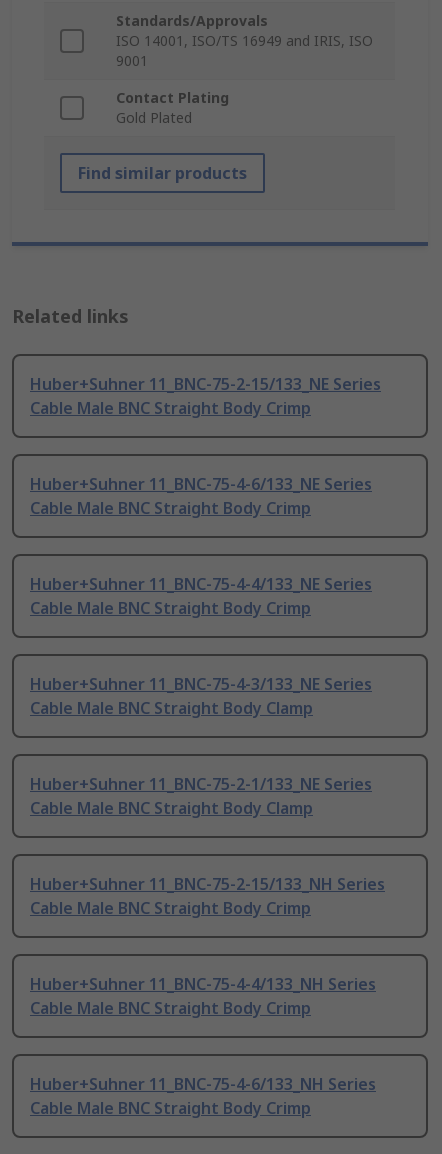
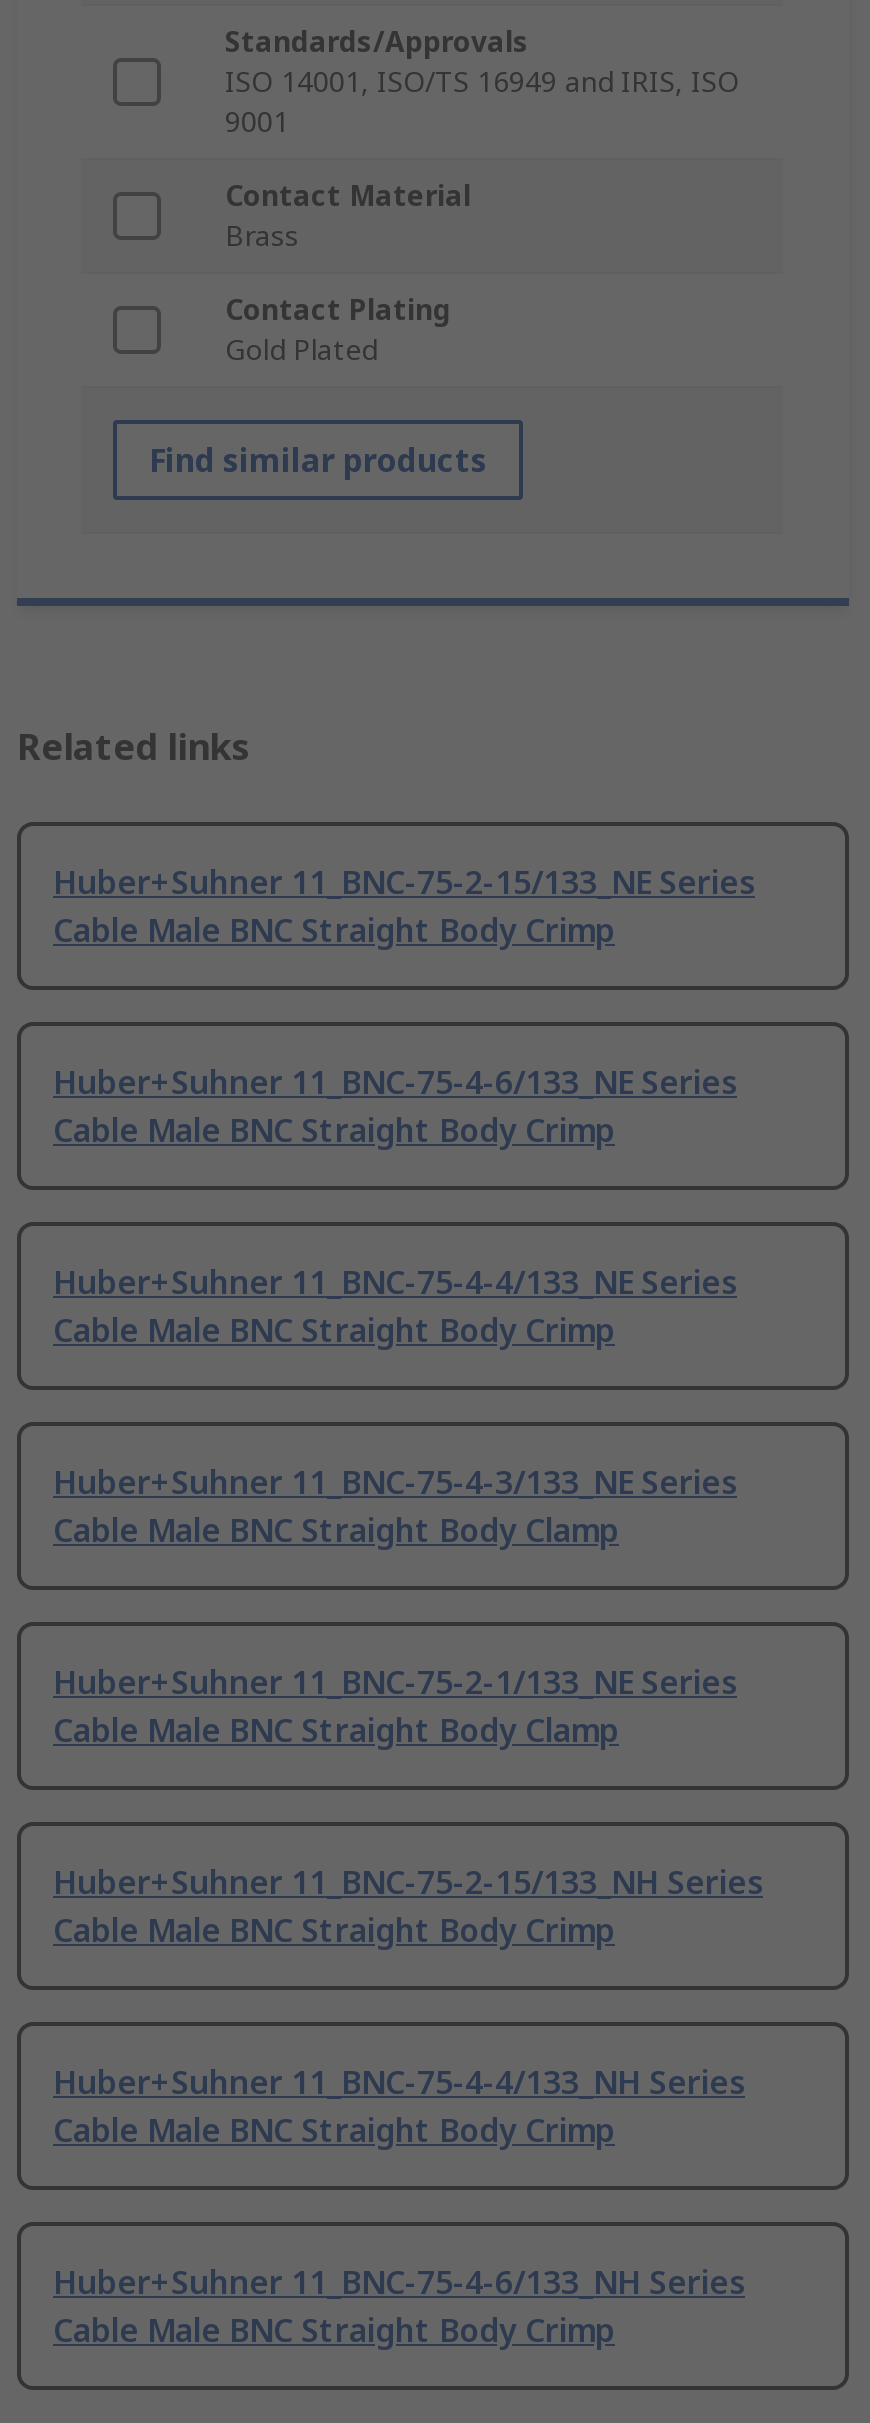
+ Contact Material
+ Brass
